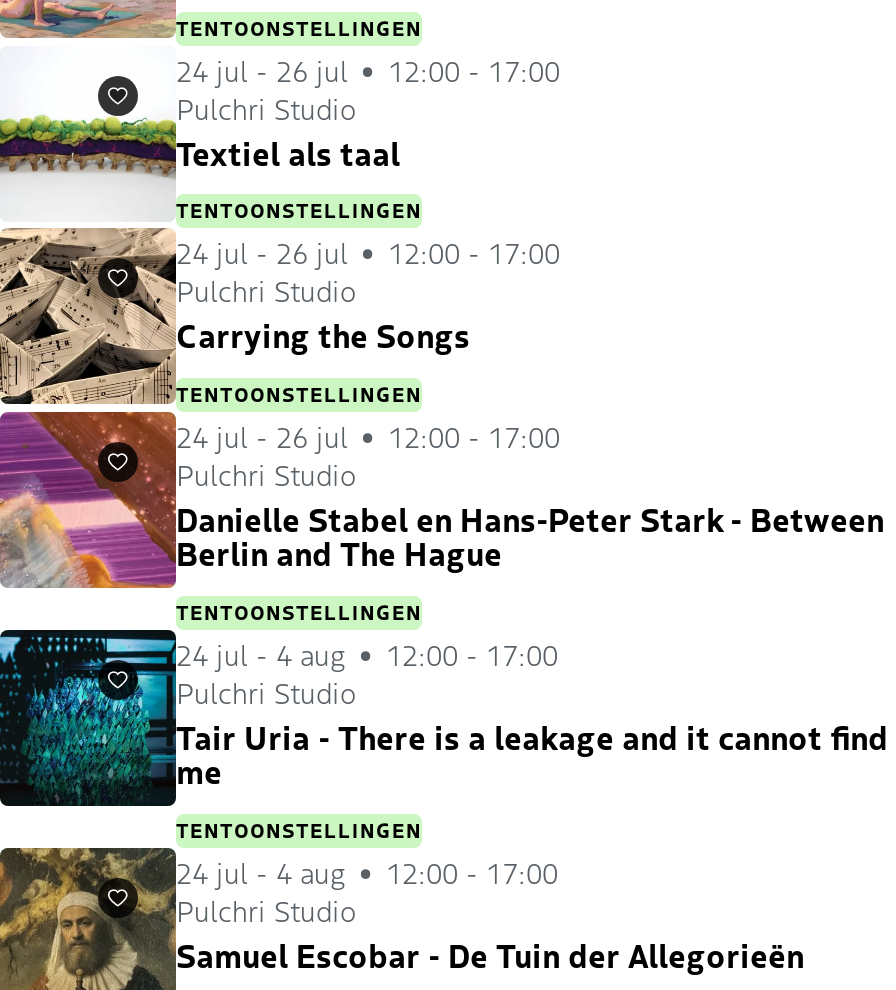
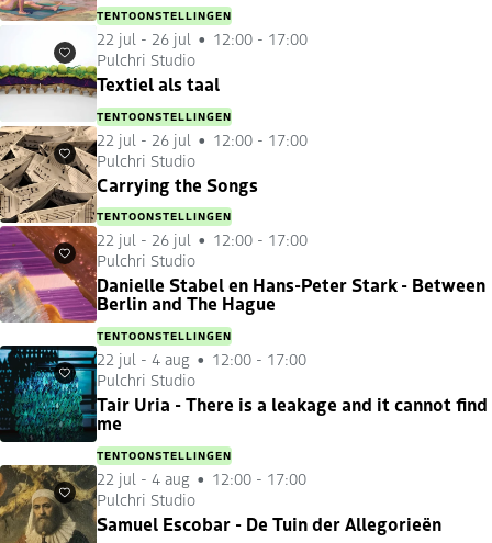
- 24 jul - 26 jul 12:00 - 17:00
+ 22 jul - 26 jul 12:00 - 17:00

- 24 jul - 26 jul 12:00 - 17:00
+ 22 jul - 26 jul 12:00 - 17:00

- 24 jul - 26 jul 12:00 - 17:00
+ 22 jul - 26 jul 12:00 - 17:00

- 24 jul - 4 aug 12:00 - 17:00
+ 22 jul - 4 aug 12:00 - 17:00

- 24 jul - 4 aug 12:00 - 17:00
+ 22 jul - 4 aug 12:00 - 17:00
